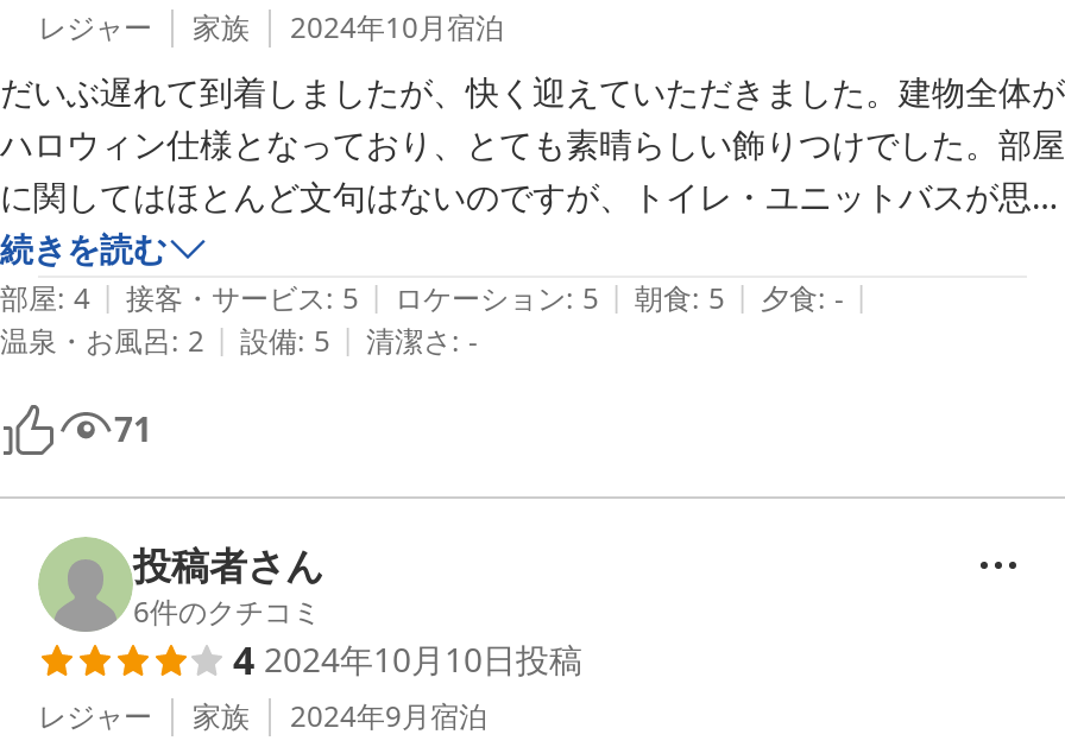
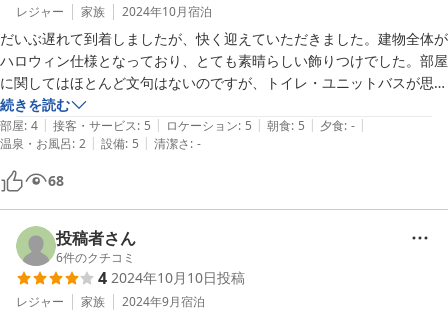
- 71
+ 68
